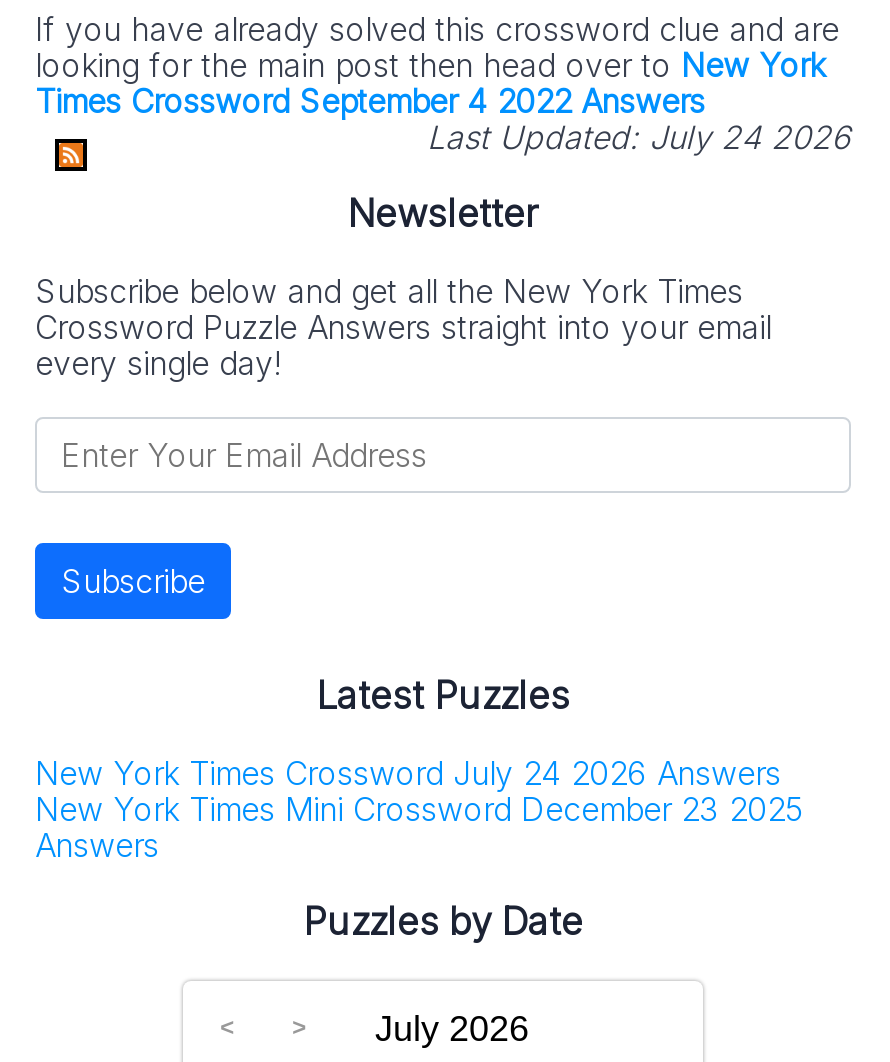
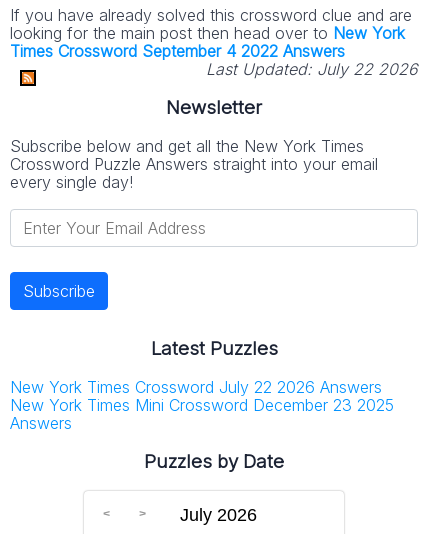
- Last Updated: July 24 2026
+ Last Updated: July 22 2026

- New York Times Crossword July 24 2026 Answers
+ New York Times Crossword July 22 2026 Answers
